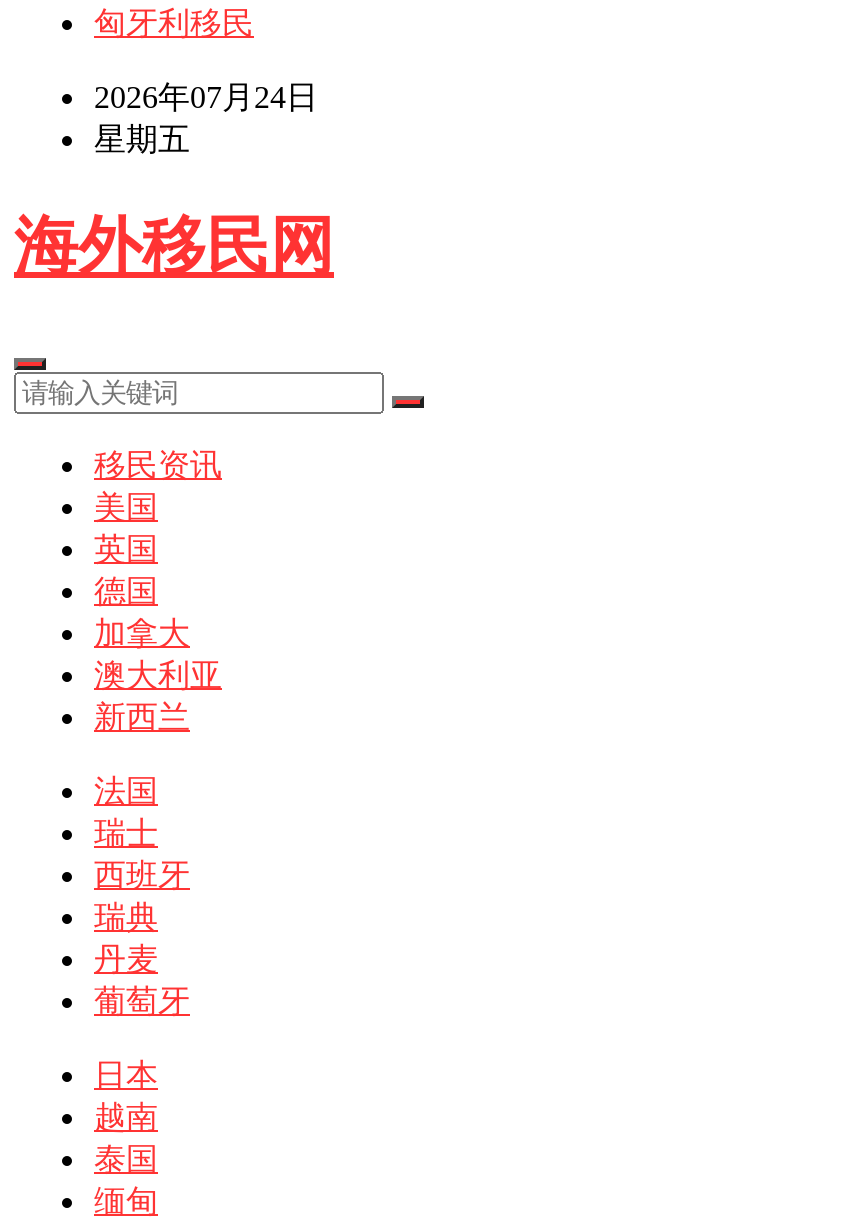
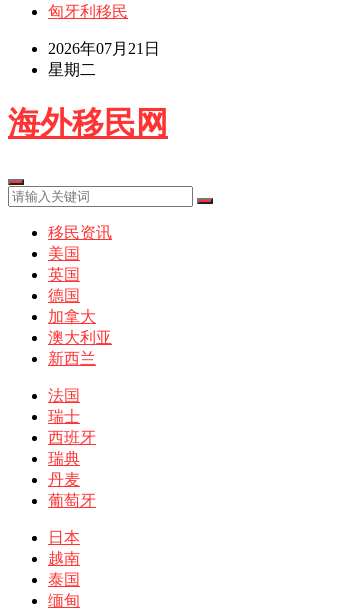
- 2026年07月24日
+ 2026年07月21日

- 星期五
+ 星期二
